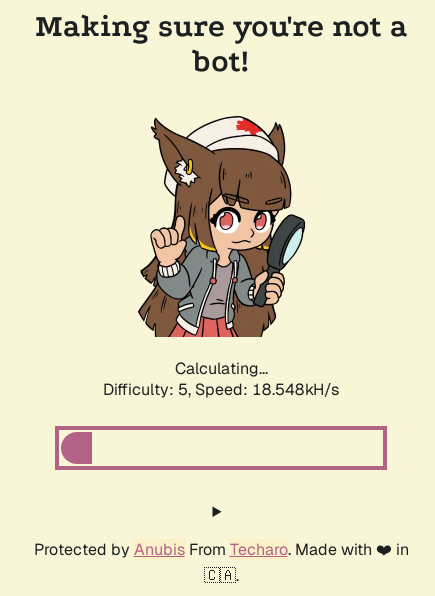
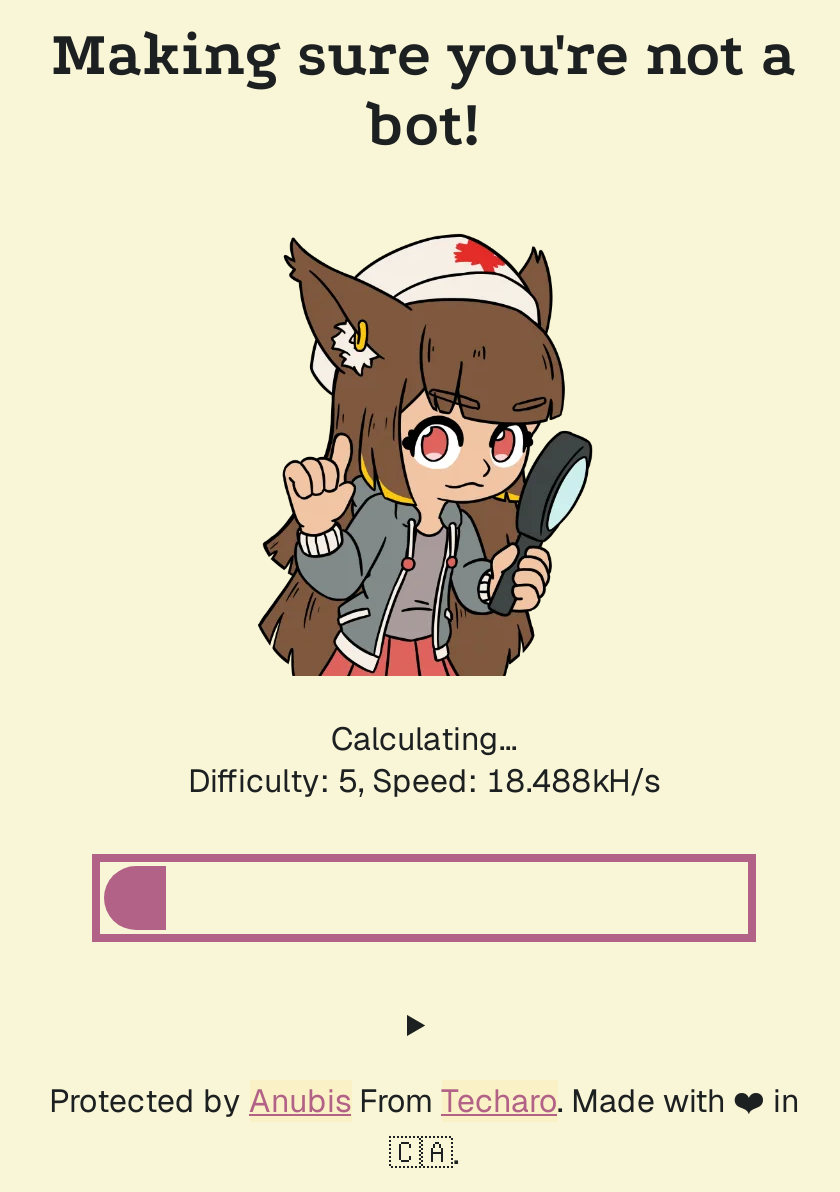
- Difficulty: 5, Speed: 18.548kH/s
+ Difficulty: 5, Speed: 18.488kH/s
